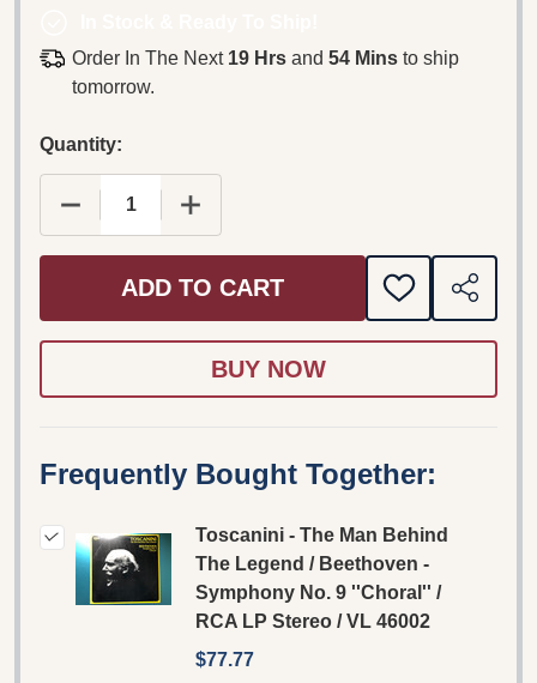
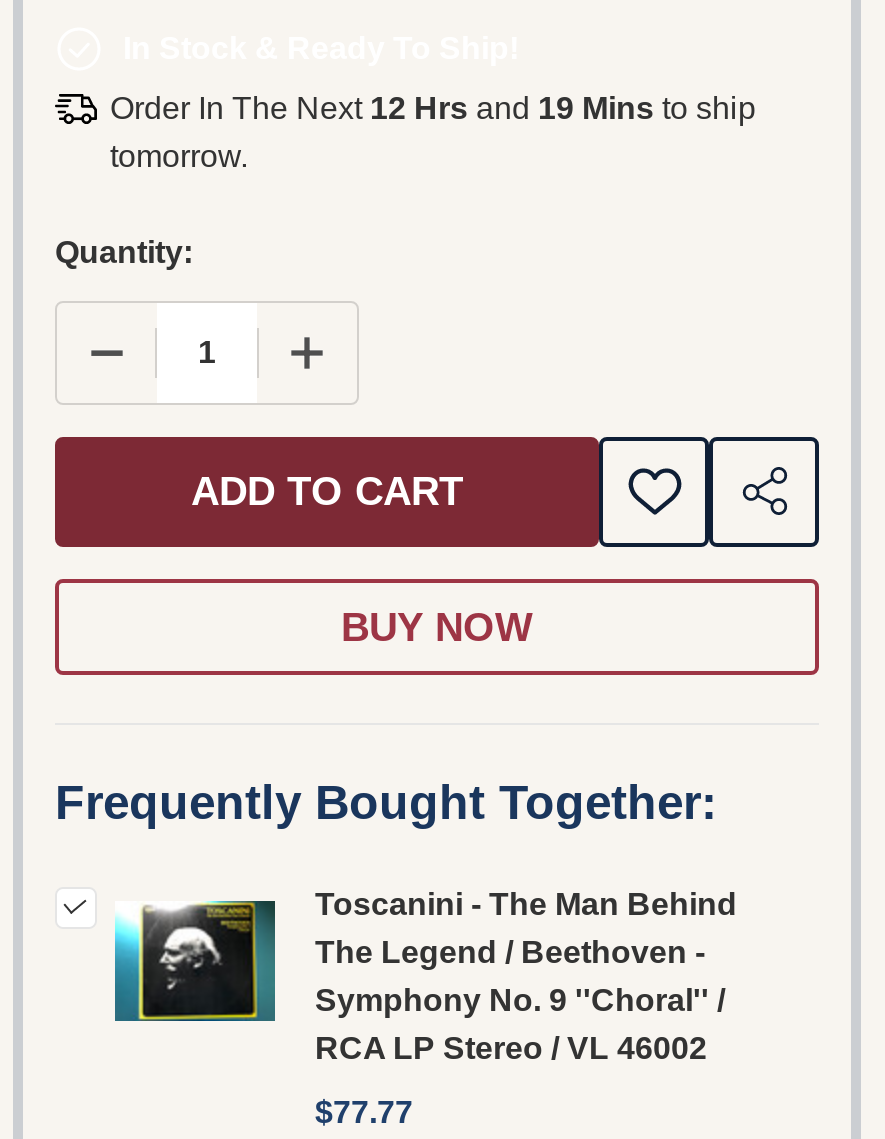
- Order In The Next 19 Hrs and 54 Mins to ship
+ Order In The Next 12 Hrs and 19 Mins to ship
